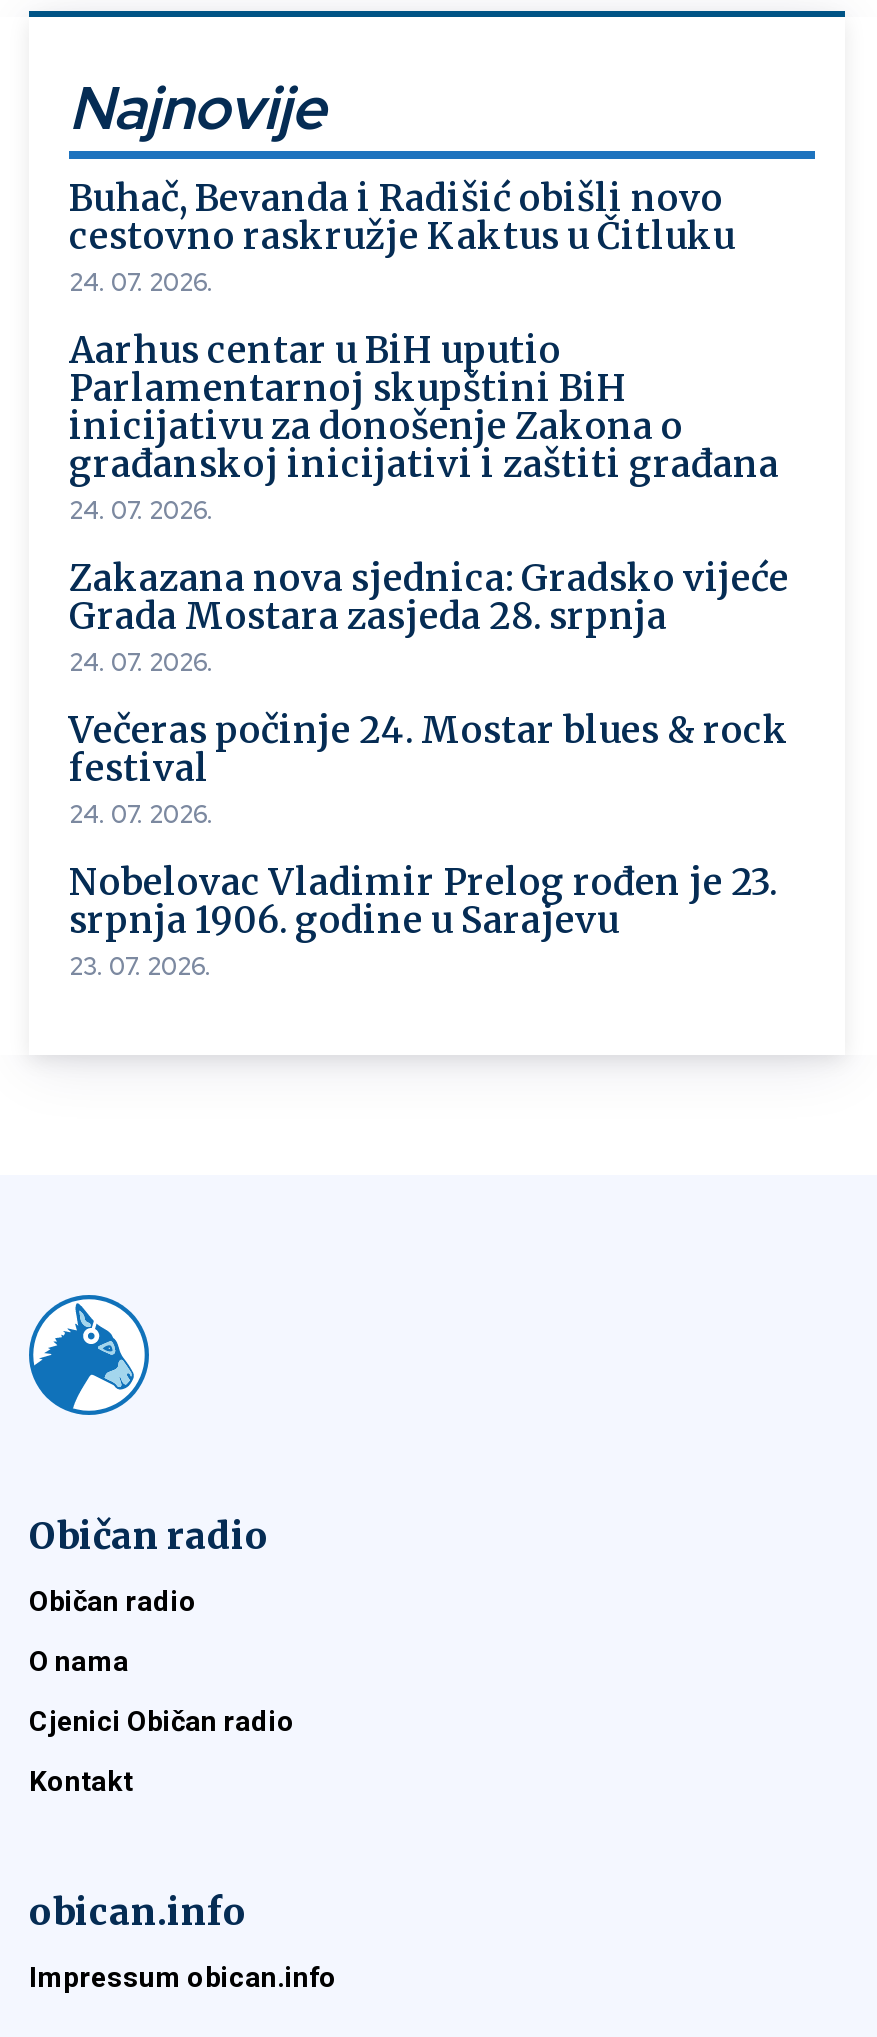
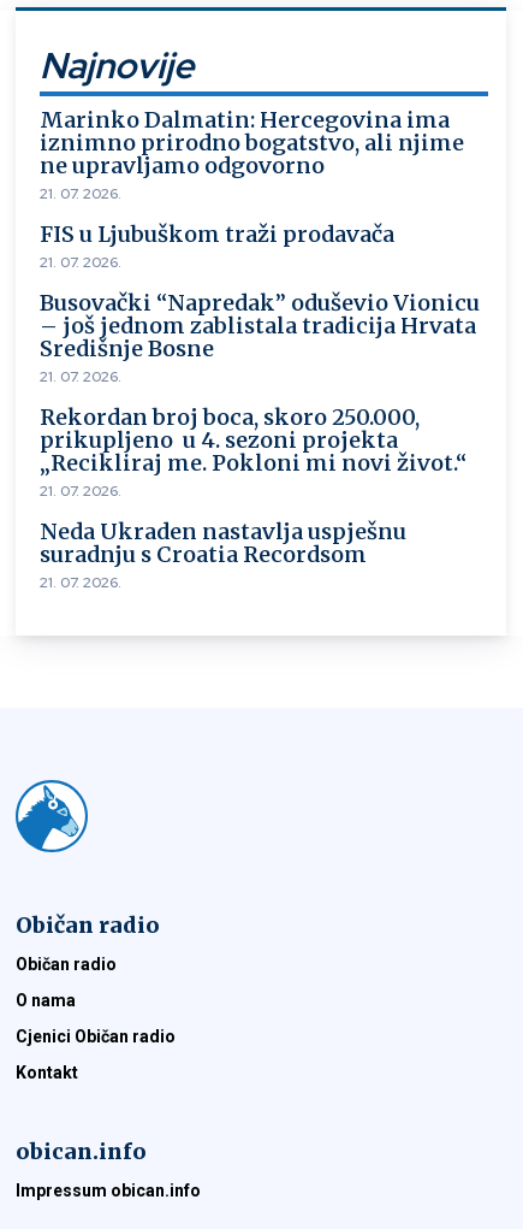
- Buhač, Bevanda i Radišić obišli novo
- cestovno raskružje Kaktus u Čitluku
- 24. 07. 2026.
+ Marinko Dalmatin: Hercegovina ima
+ iznimno prirodno bogatstvo, ali njime
+ ne upravljamo odgovorno
+ 21. 07. 2026.

- Aarhus centar u BiH uputio
- Parlamentarnoj skupštini BiH
- inicijativu za donošenje Zakona o
- građanskoj inicijativi i zaštiti građana
- 24. 07. 2026.
+ FIS u Ljubuškom traži prodavača
+ 21. 07. 2026.

- Zakazana nova sjednica: Gradsko vijeće
- Grada Mostara zasjeda 28. srpnja
- 24. 07. 2026.
+ Busovački “Napredak” oduševio Vionicu
+ – još jednom zablistala tradicija Hrvata
+ Središnje Bosne
+ 21. 07. 2026.

- Večeras počinje 24. Mostar blues & rock
- festival
- 24. 07. 2026.
+ Rekordan broj boca, skoro 250.000,
+ prikupljeno u 4. sezoni projekta
+ „Recikliraj me. Pokloni mi novi život.“
+ 21. 07. 2026.

- Nobelovac Vladimir Prelog rođen je 23.
- srpnja 1906. godine u Sarajevu
- 23. 07. 2026.
+ Neda Ukraden nastavlja uspješnu
+ suradnju s Croatia Recordsom
+ 21. 07. 2026.
